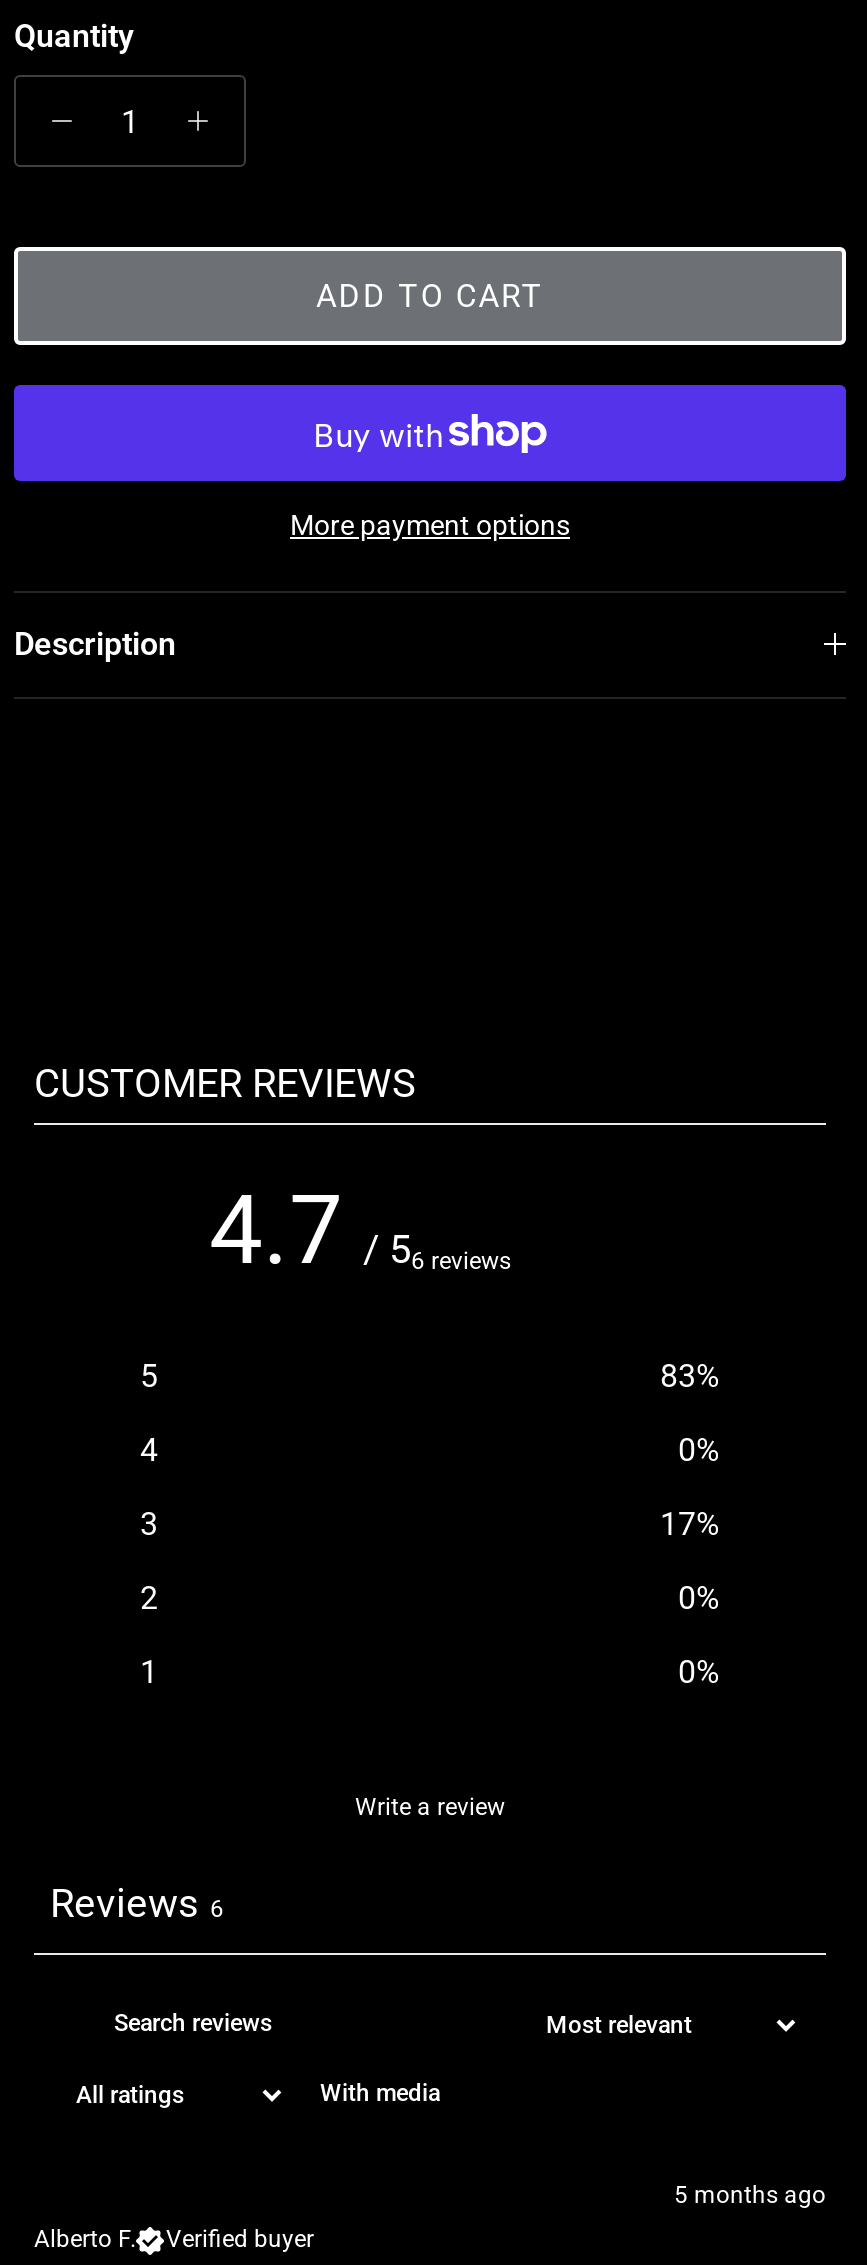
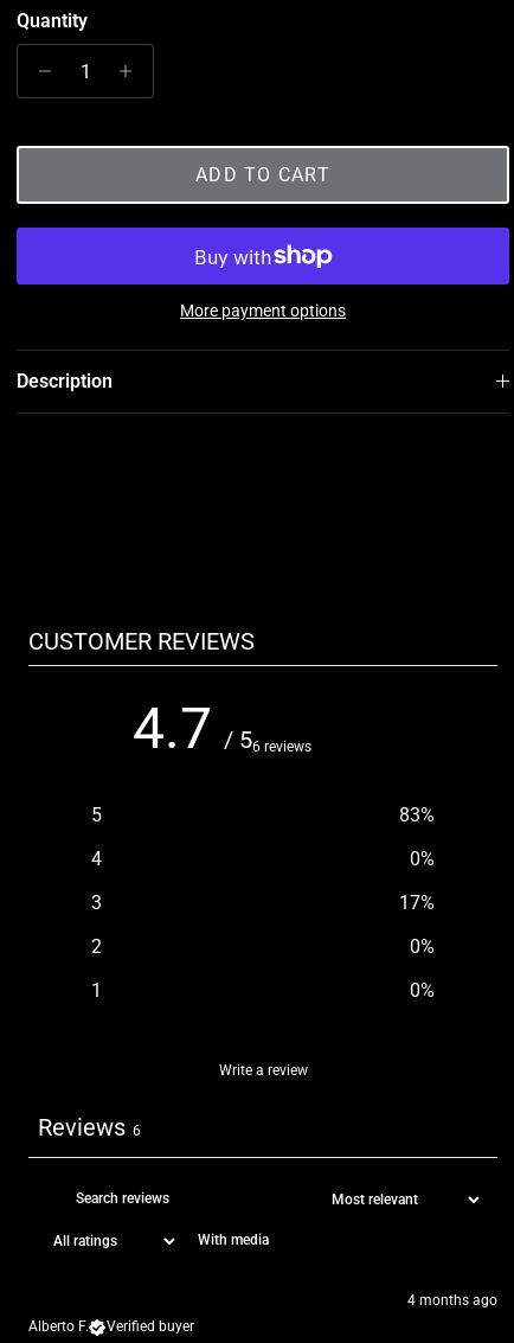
- 5 months ago
+ 4 months ago
